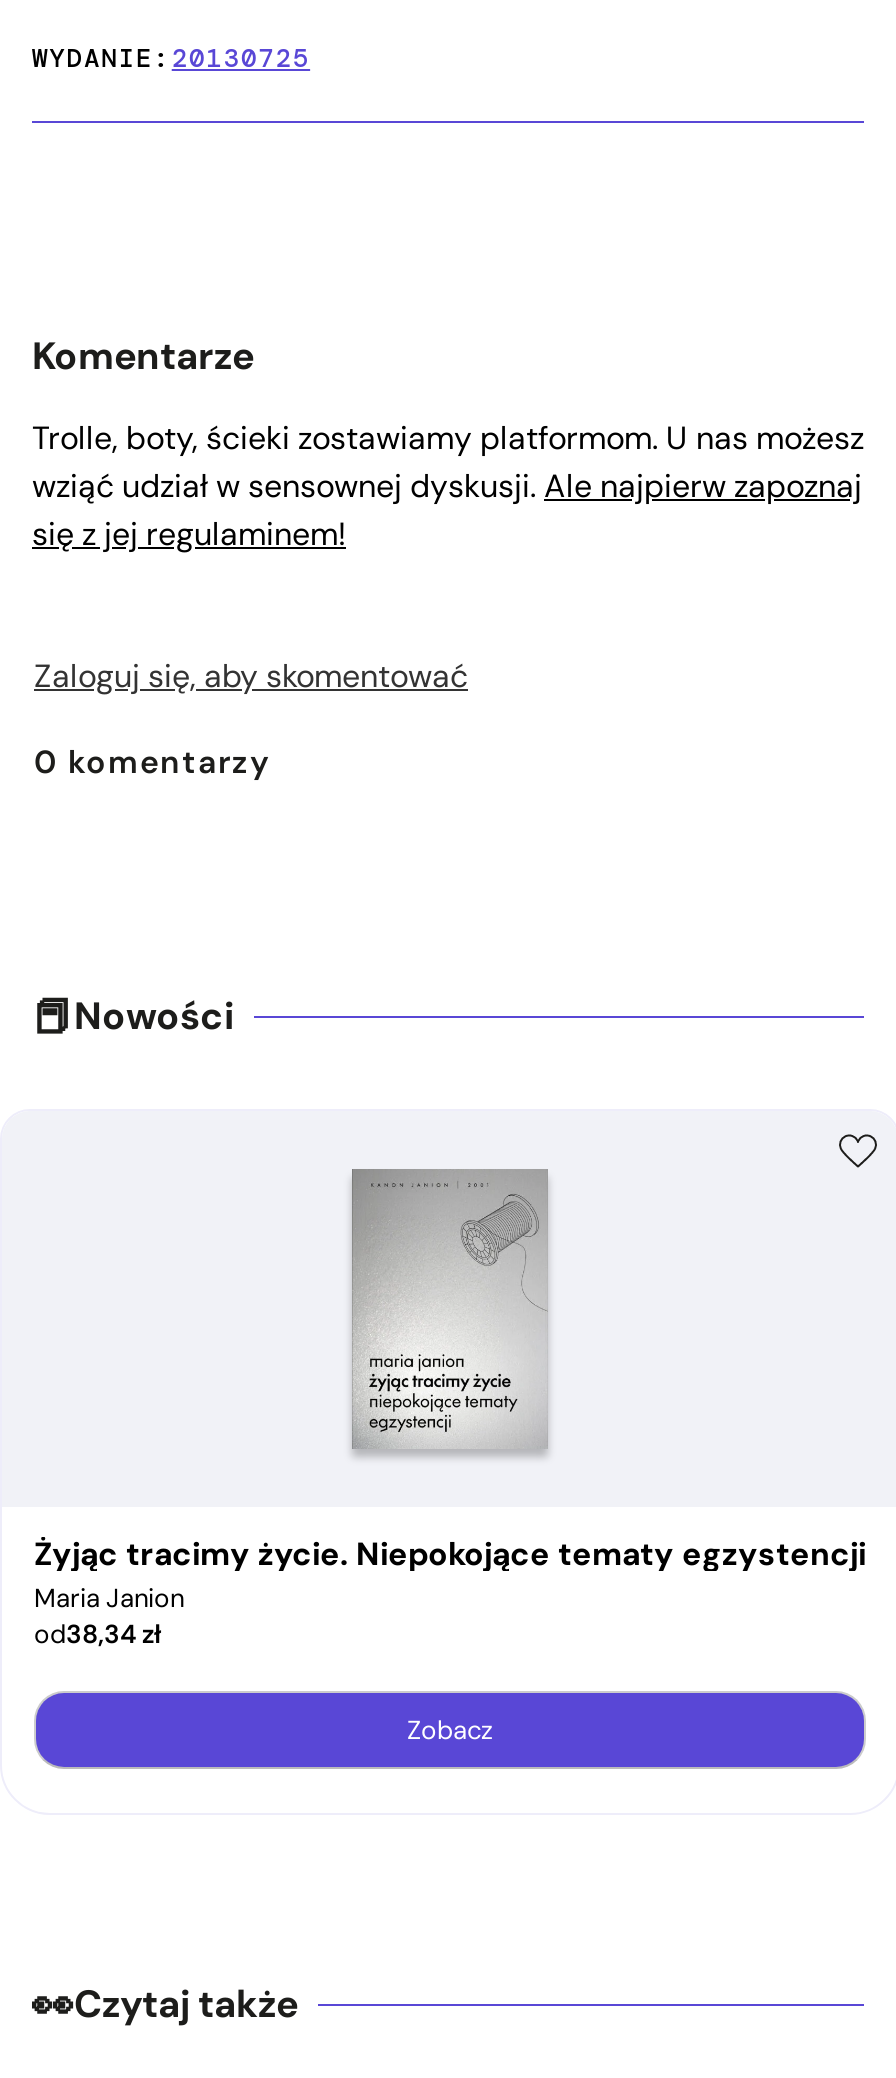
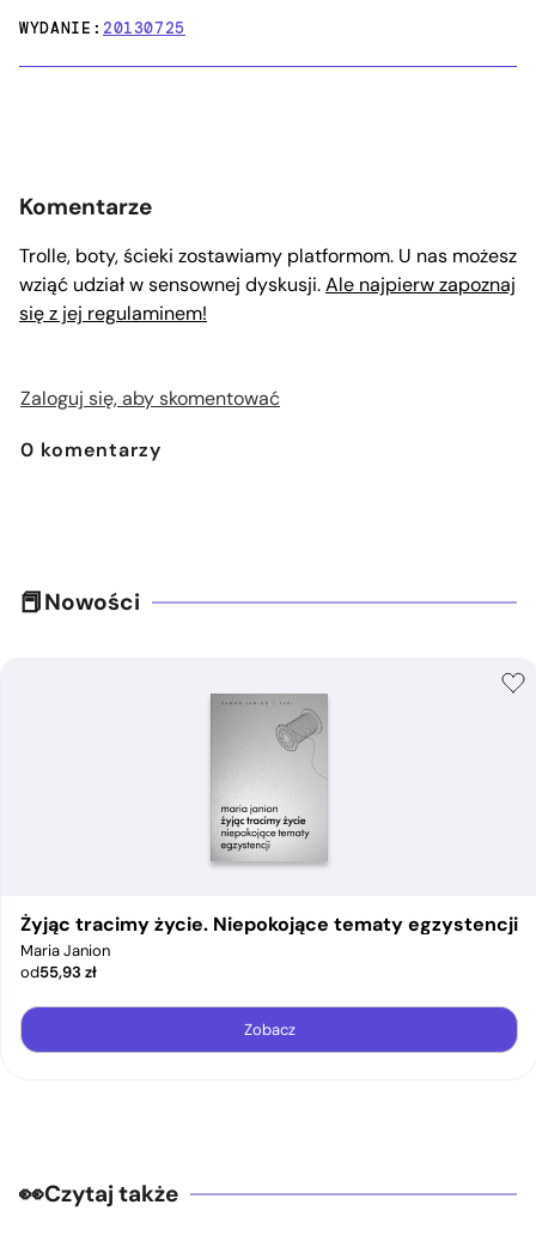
- od38,34 zł
+ od55,93 zł
